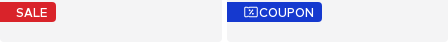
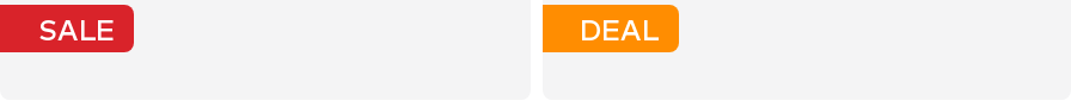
- COUPON
+ DEAL
